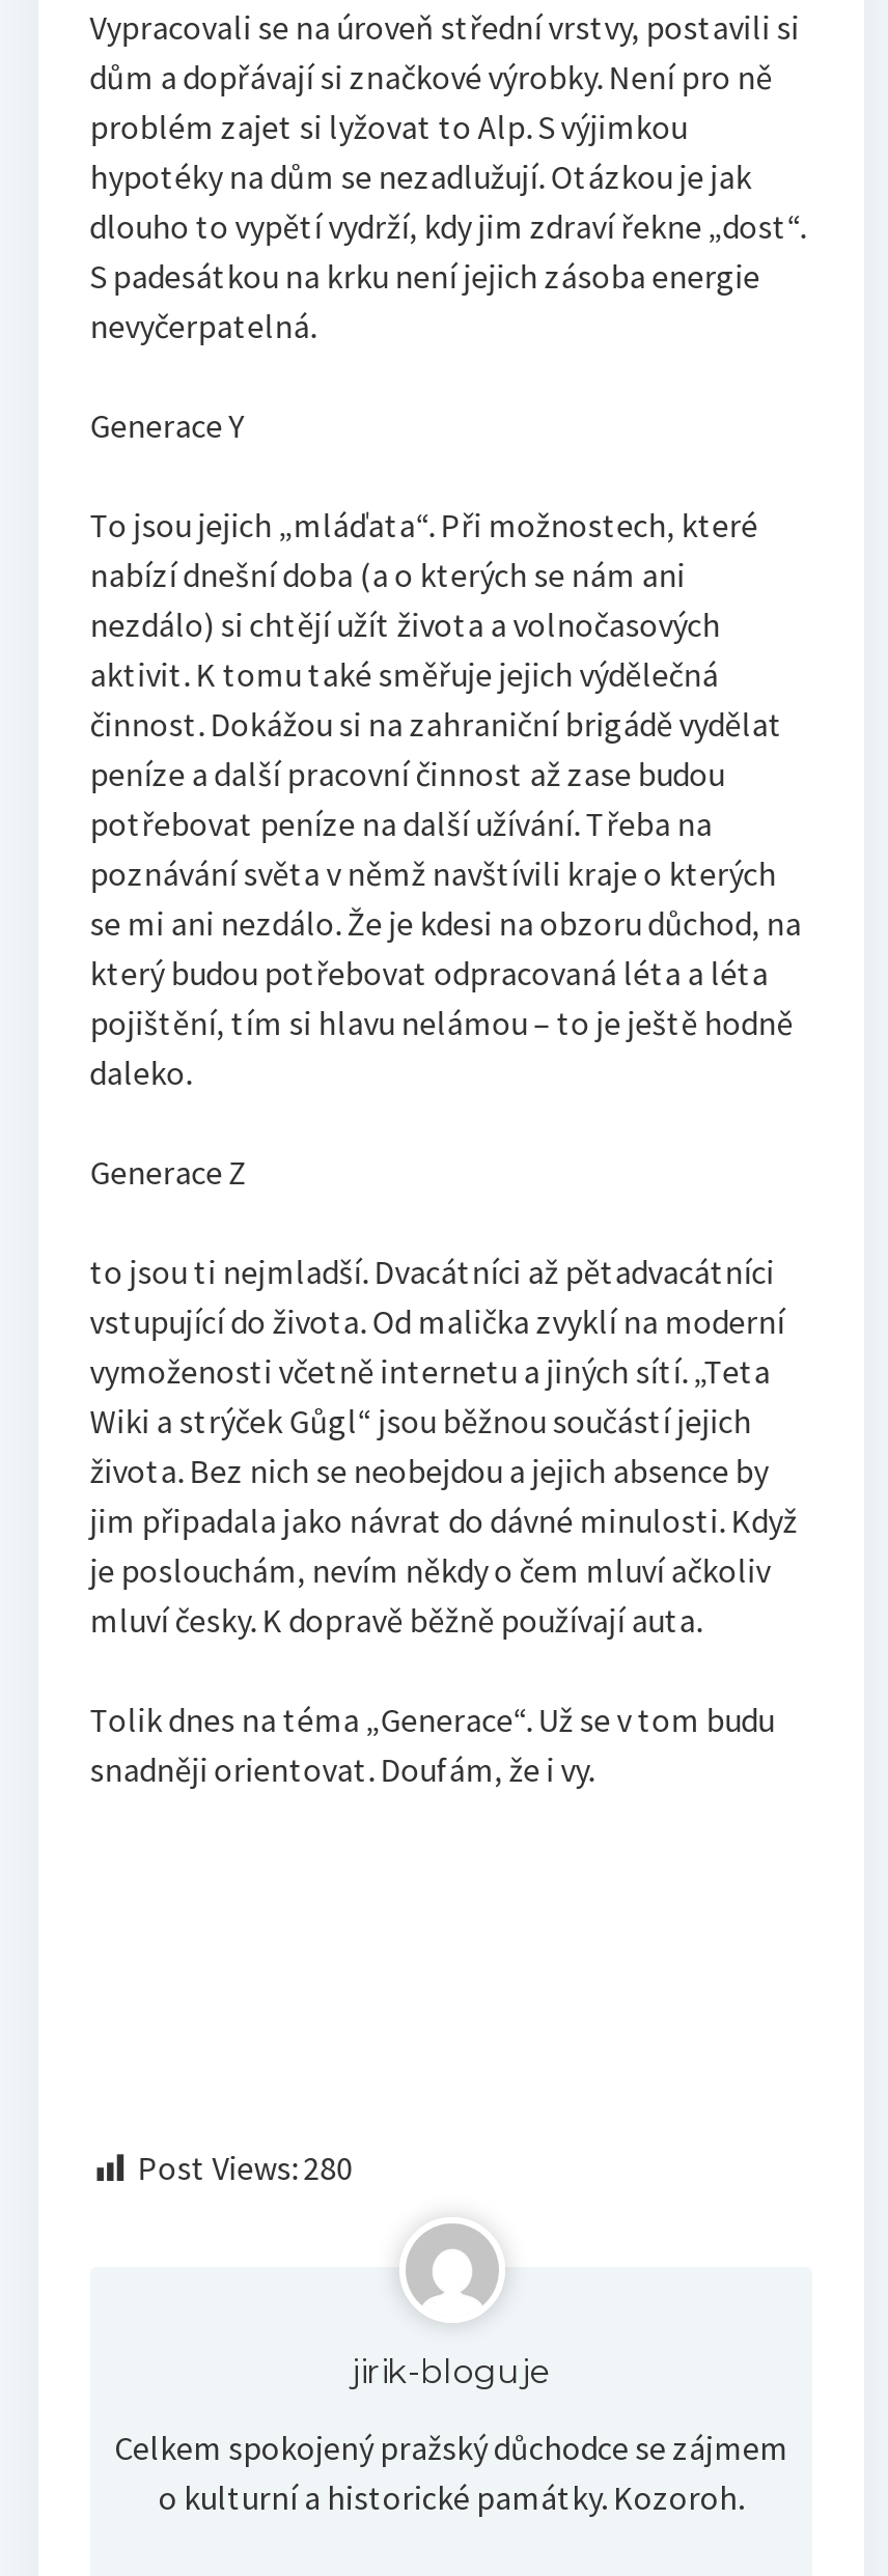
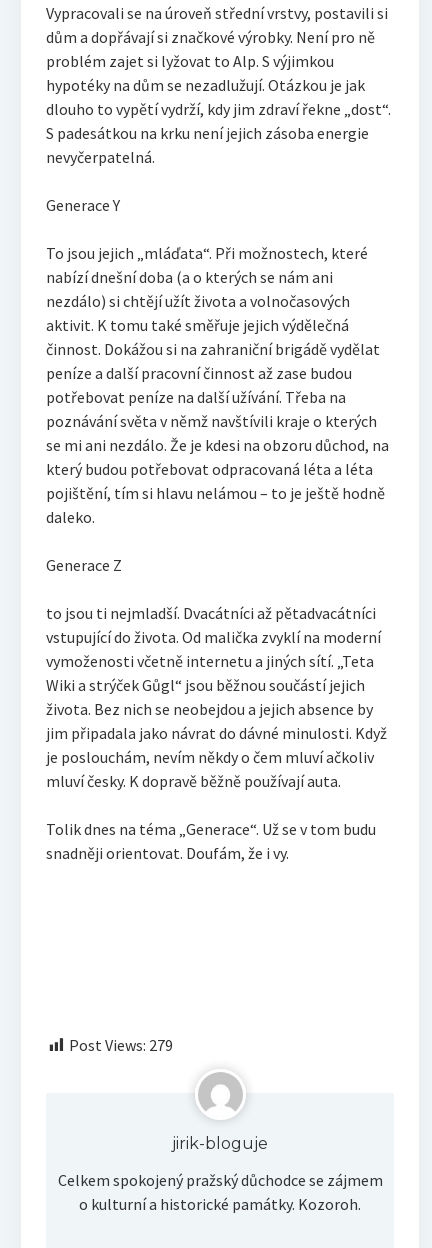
- Post Views: 280
+ Post Views: 279
